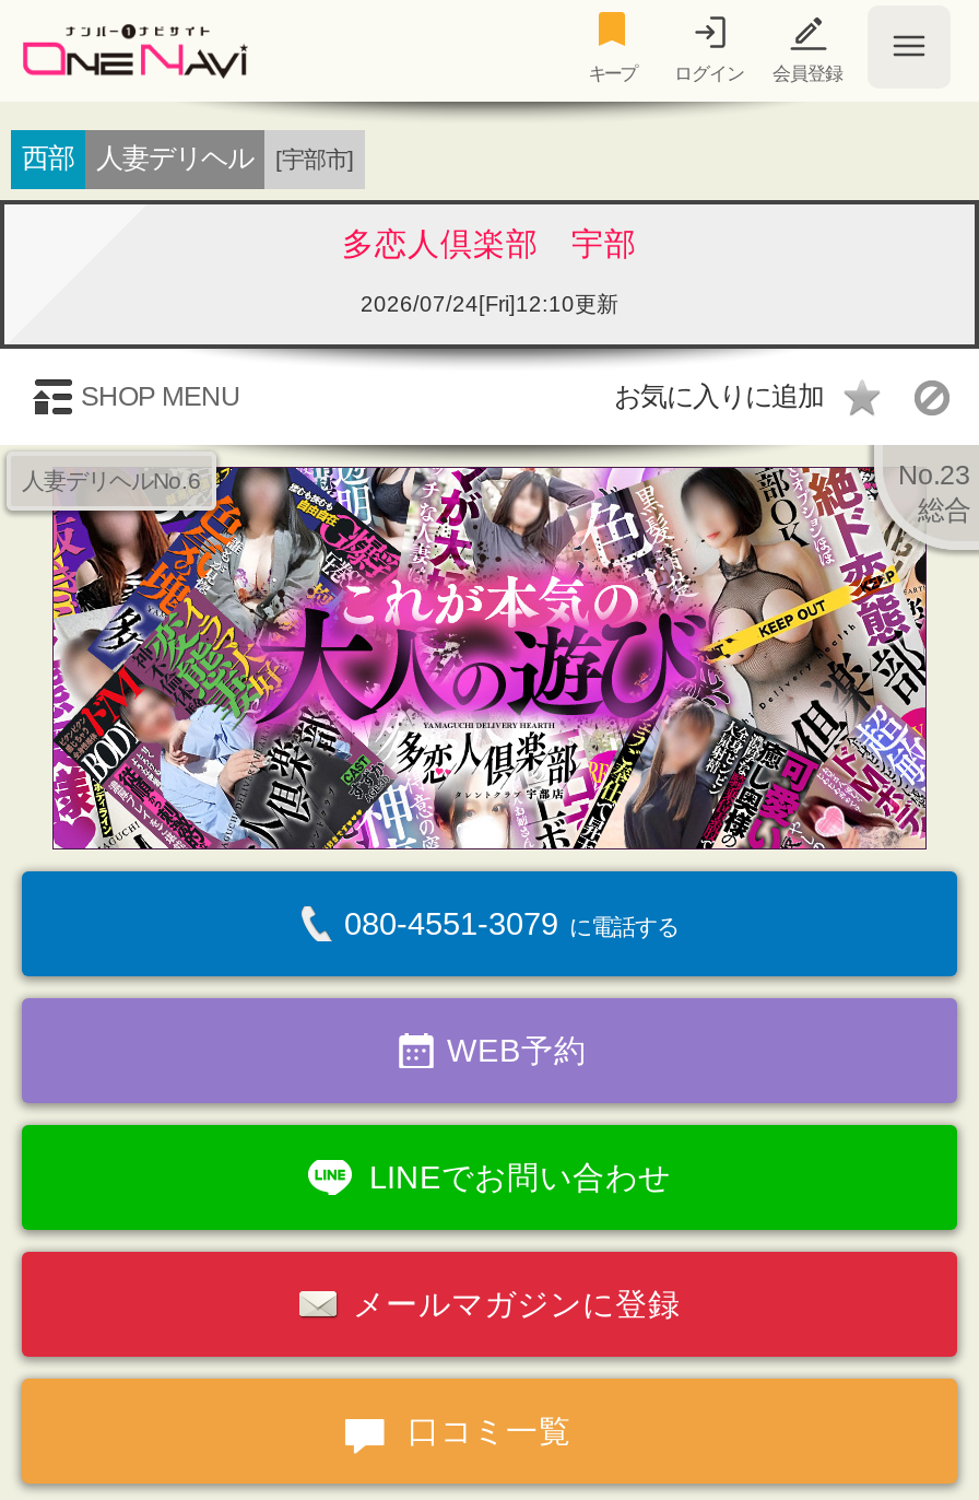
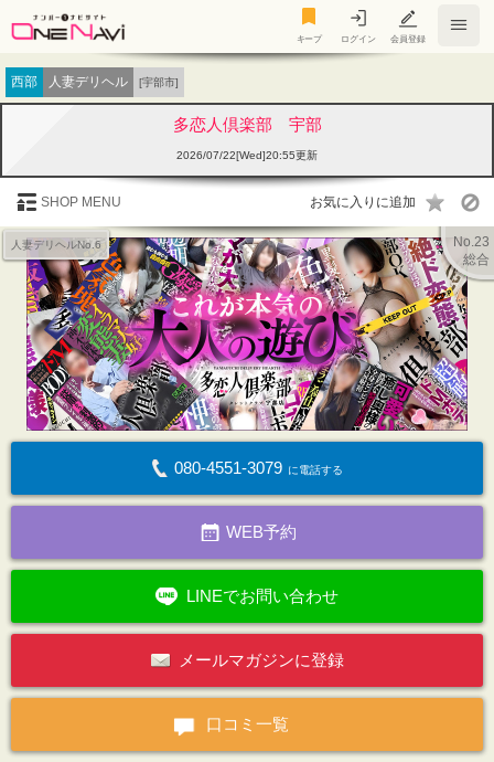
- 2026/07/24[Fri]12:10更新
+ 2026/07/22[Wed]20:55更新
